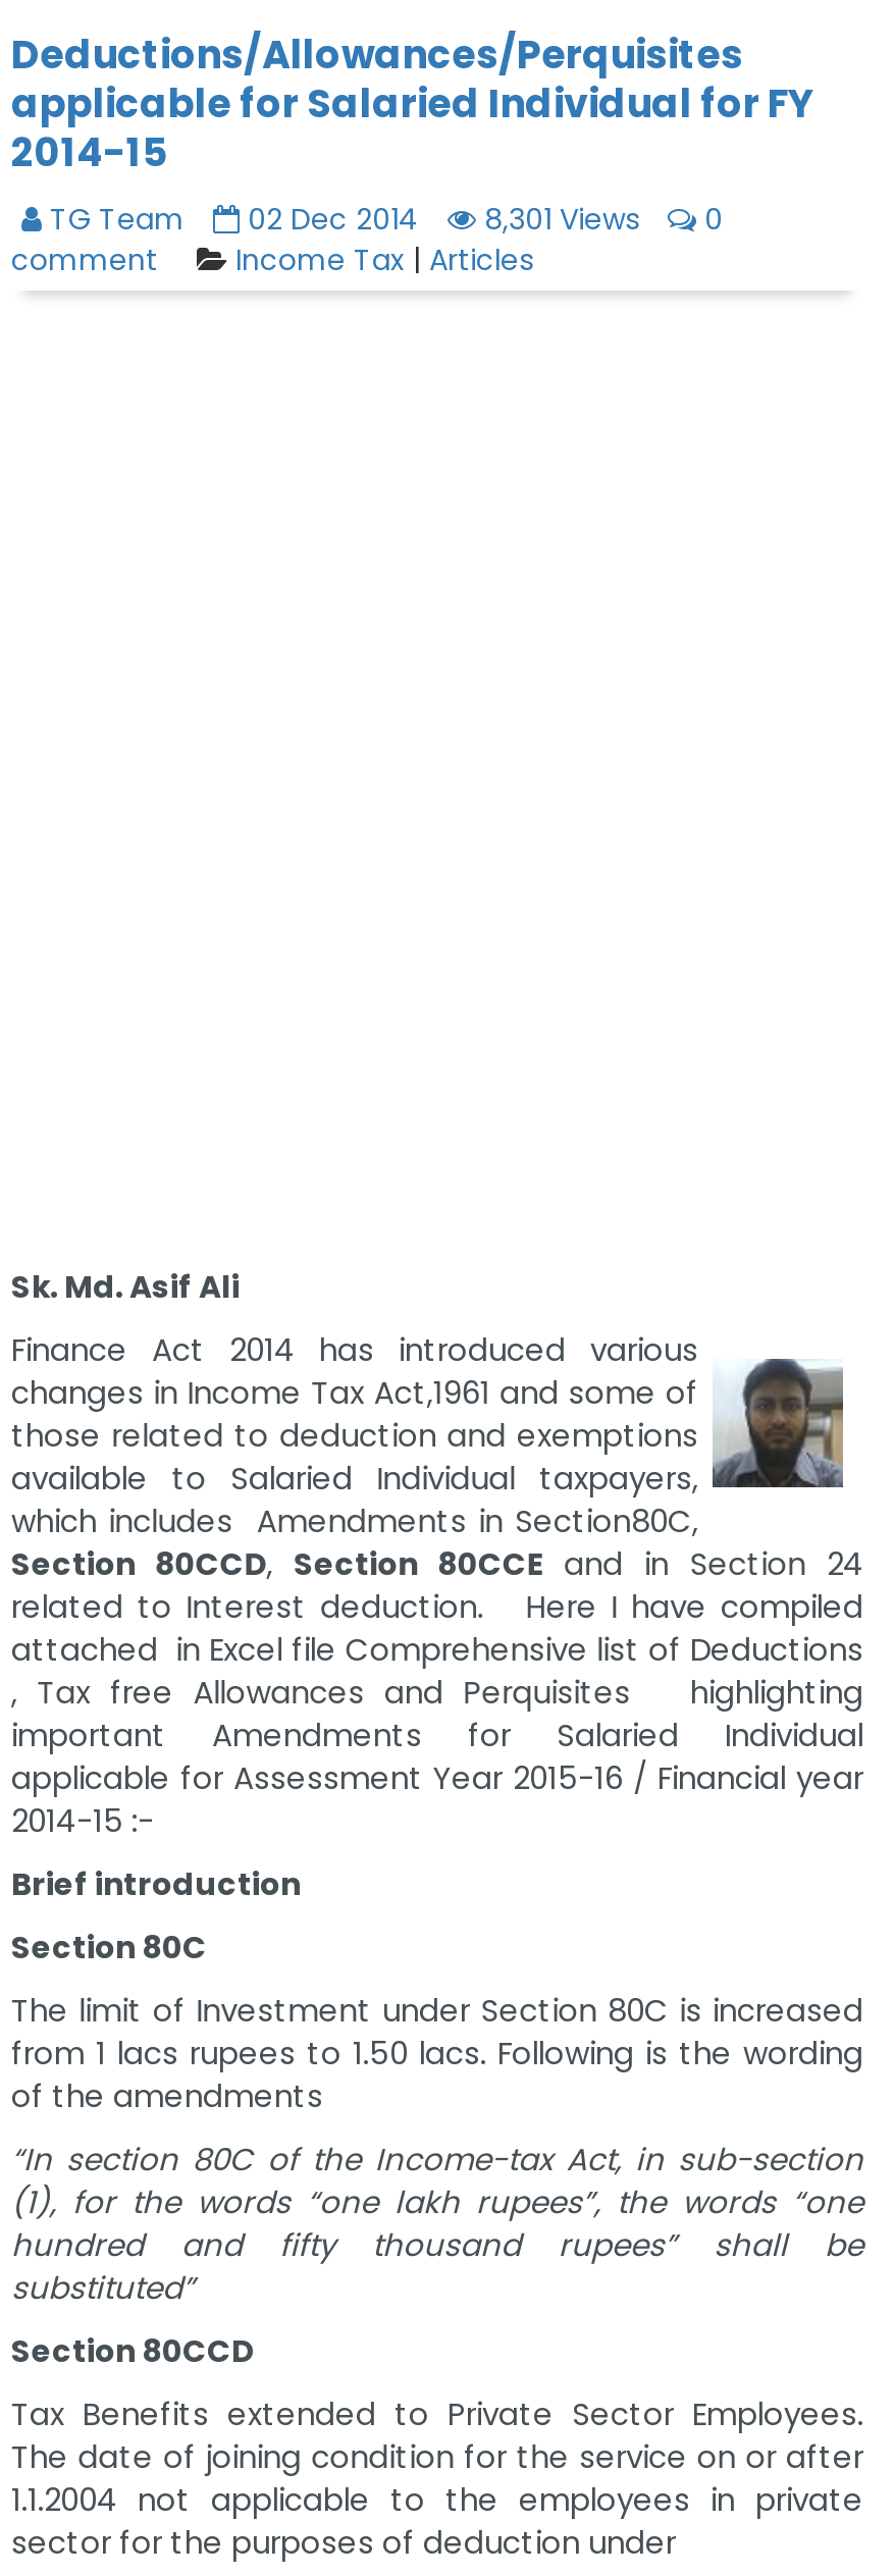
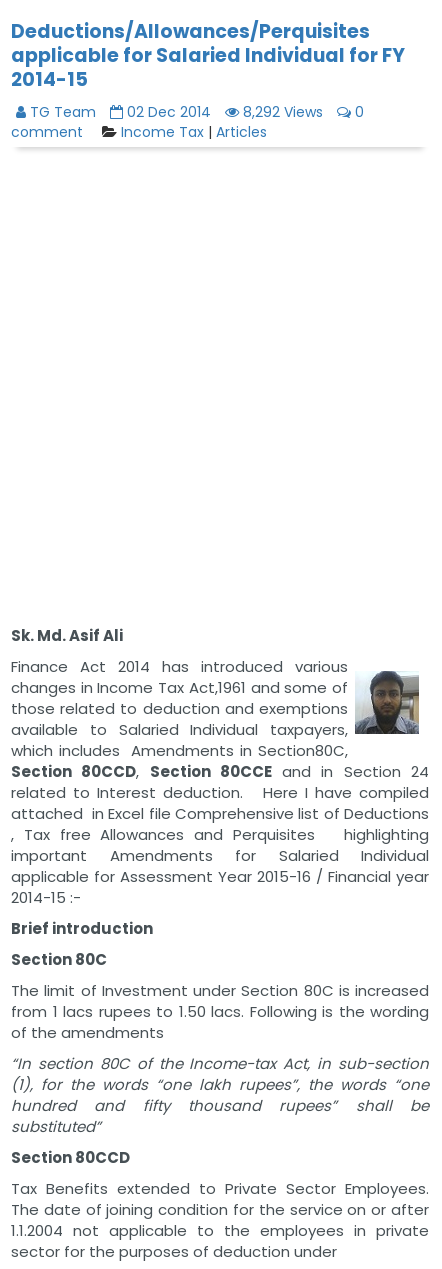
- TG Team 02 Dec 2014 8,301 Views 0
+ TG Team 02 Dec 2014 8,292 Views 0
